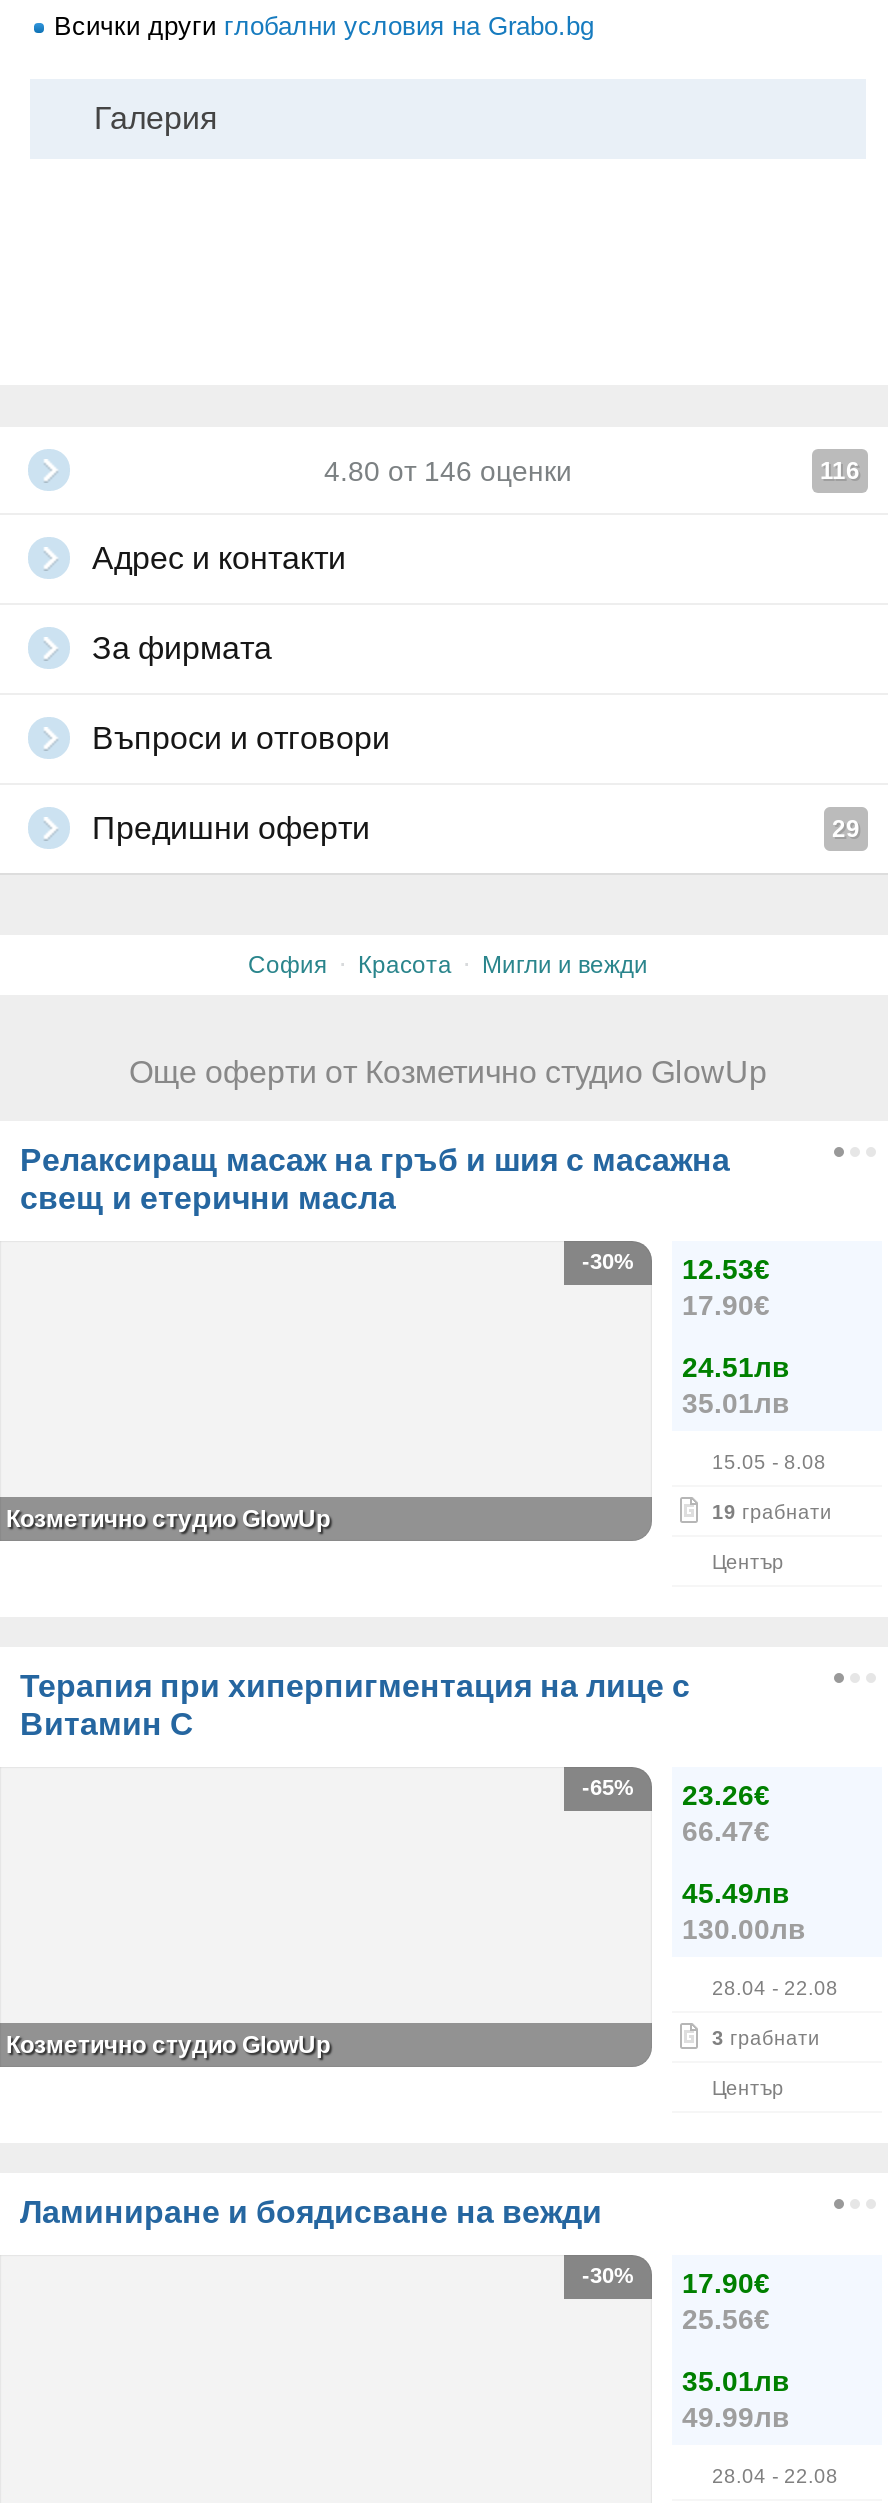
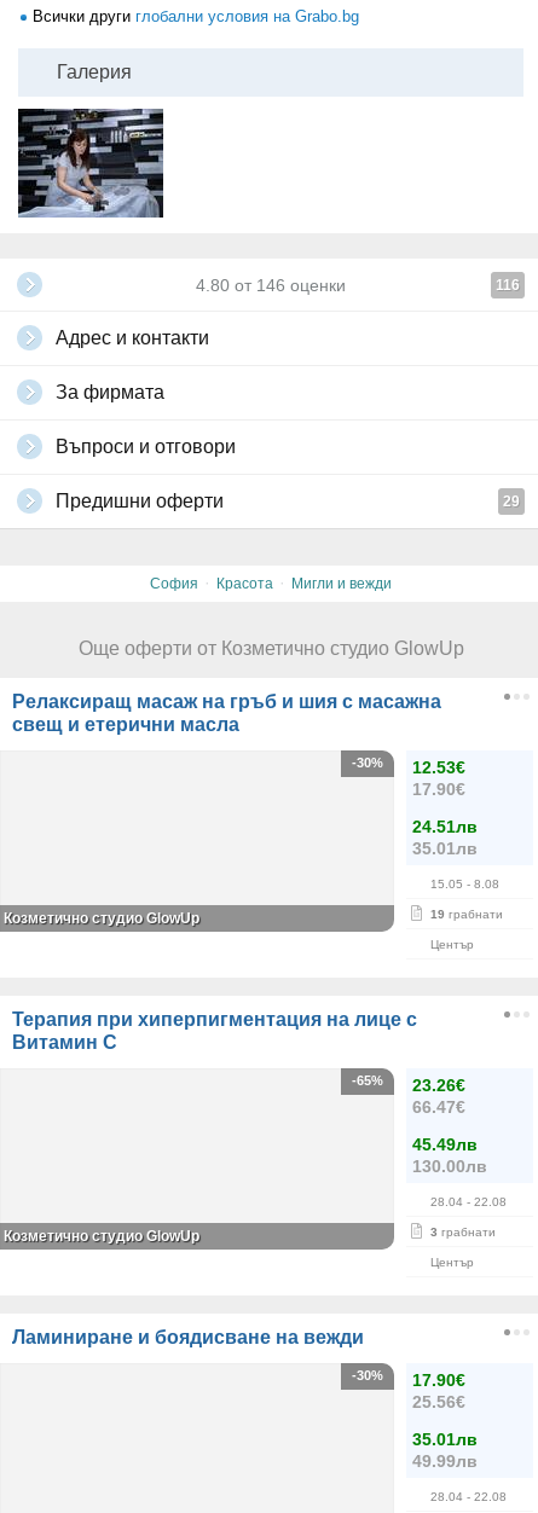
+ [image]
